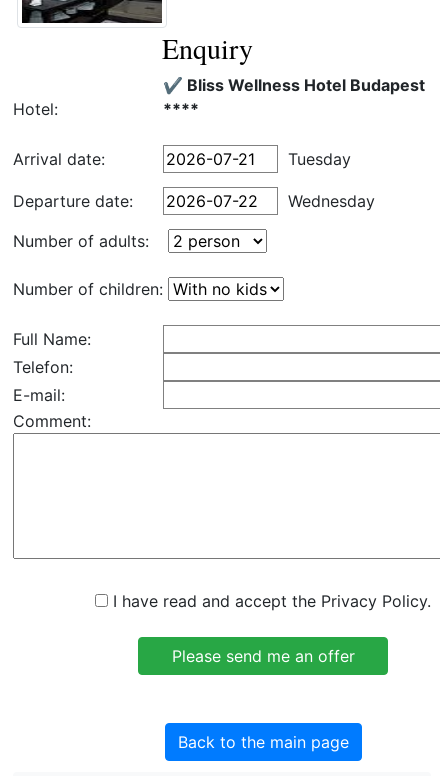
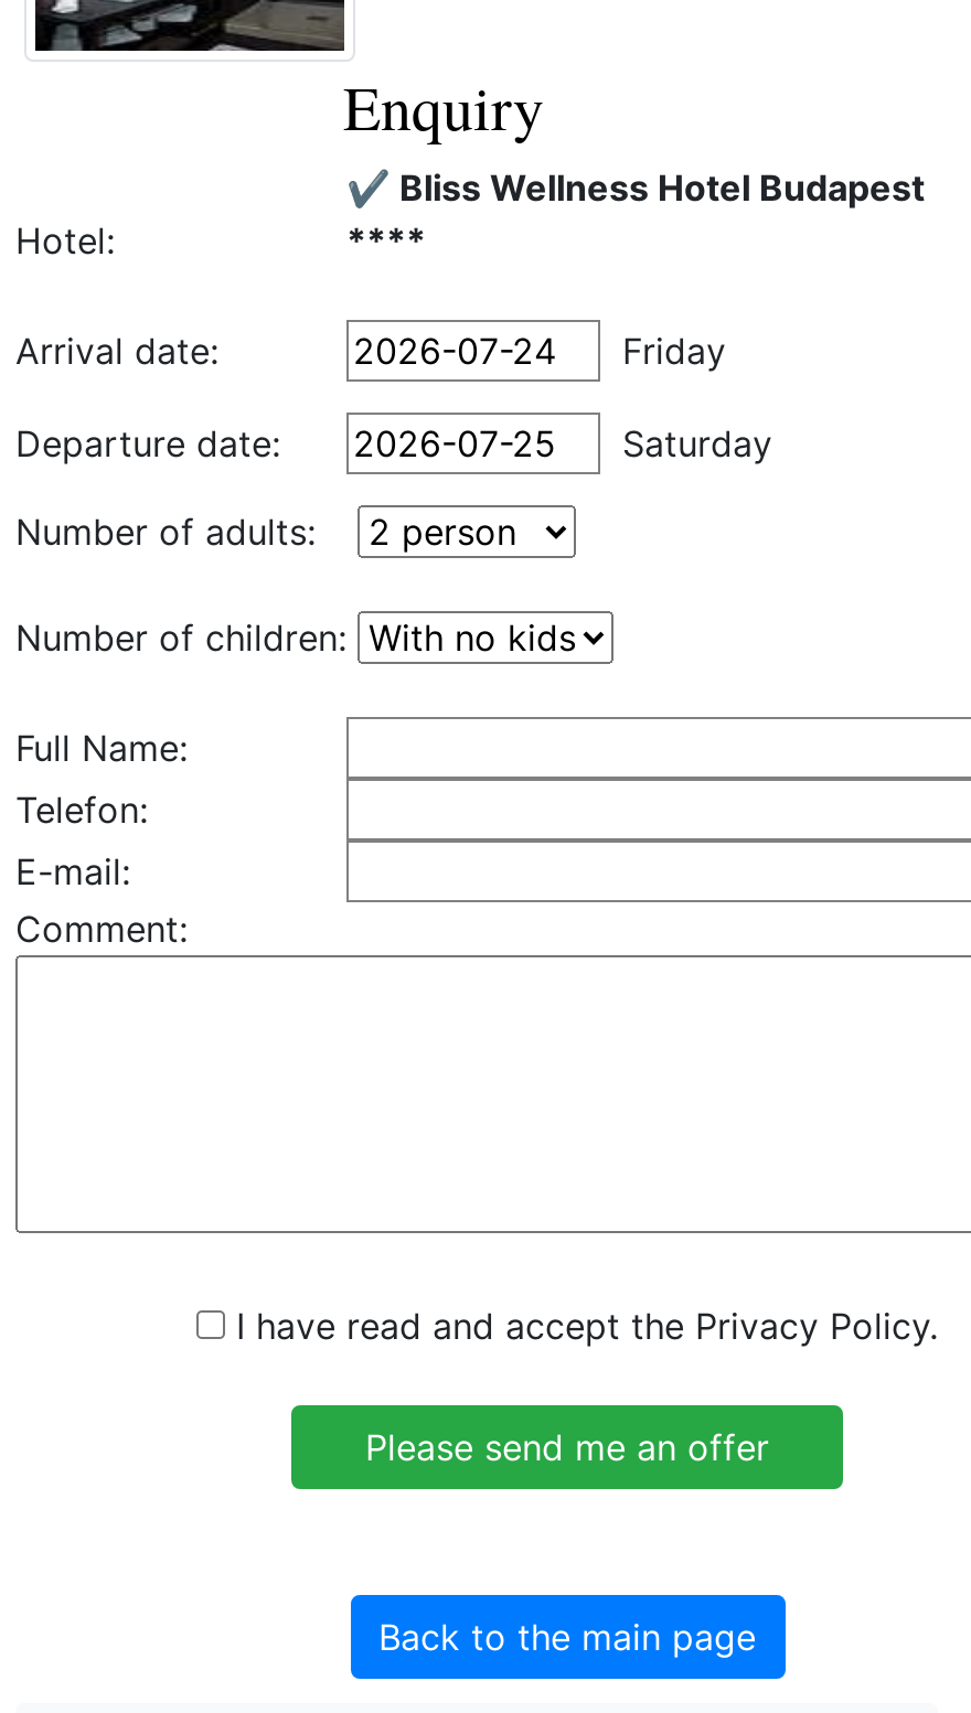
- Tuesday
+ Friday

- Wednesday
+ Saturday
